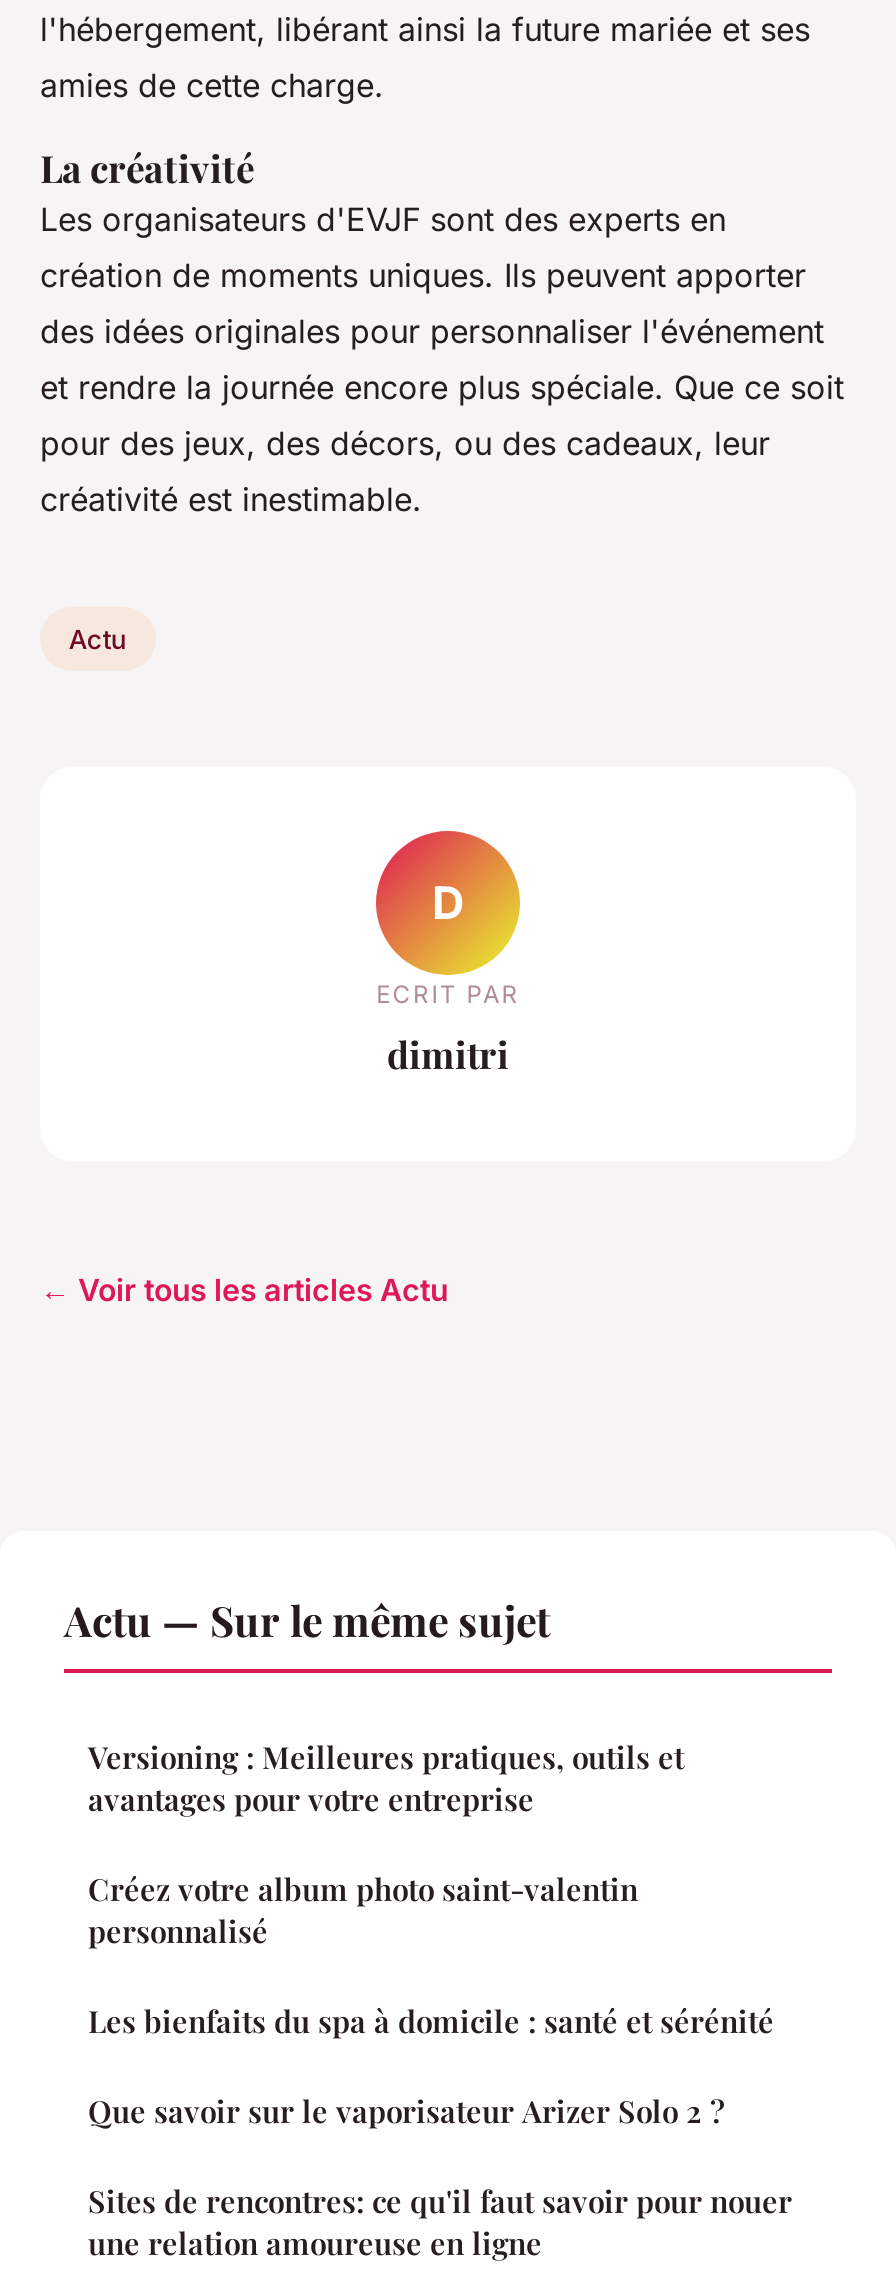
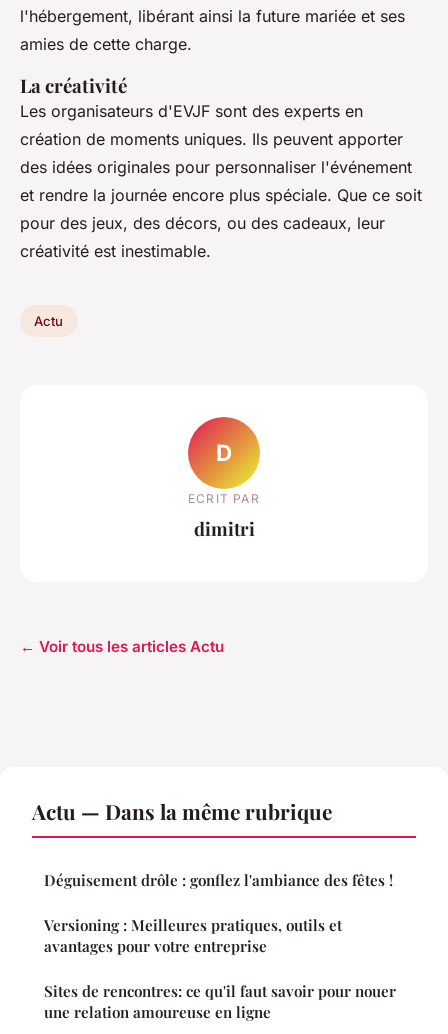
- Actu — Sur le même sujet
+ Actu — Dans la même rubrique
+ Déguisement drôle : gonflez l'ambiance des fêtes !

moved down: Versioning : Meilleures pratiques, outils et | avantages pour votre entreprise

- Créez votre album photo saint-valentin
- personnalisé
- Les bienfaits du spa à domicile : santé et sérénité
- Que savoir sur le vaporisateur Arizer Solo 2 ?
